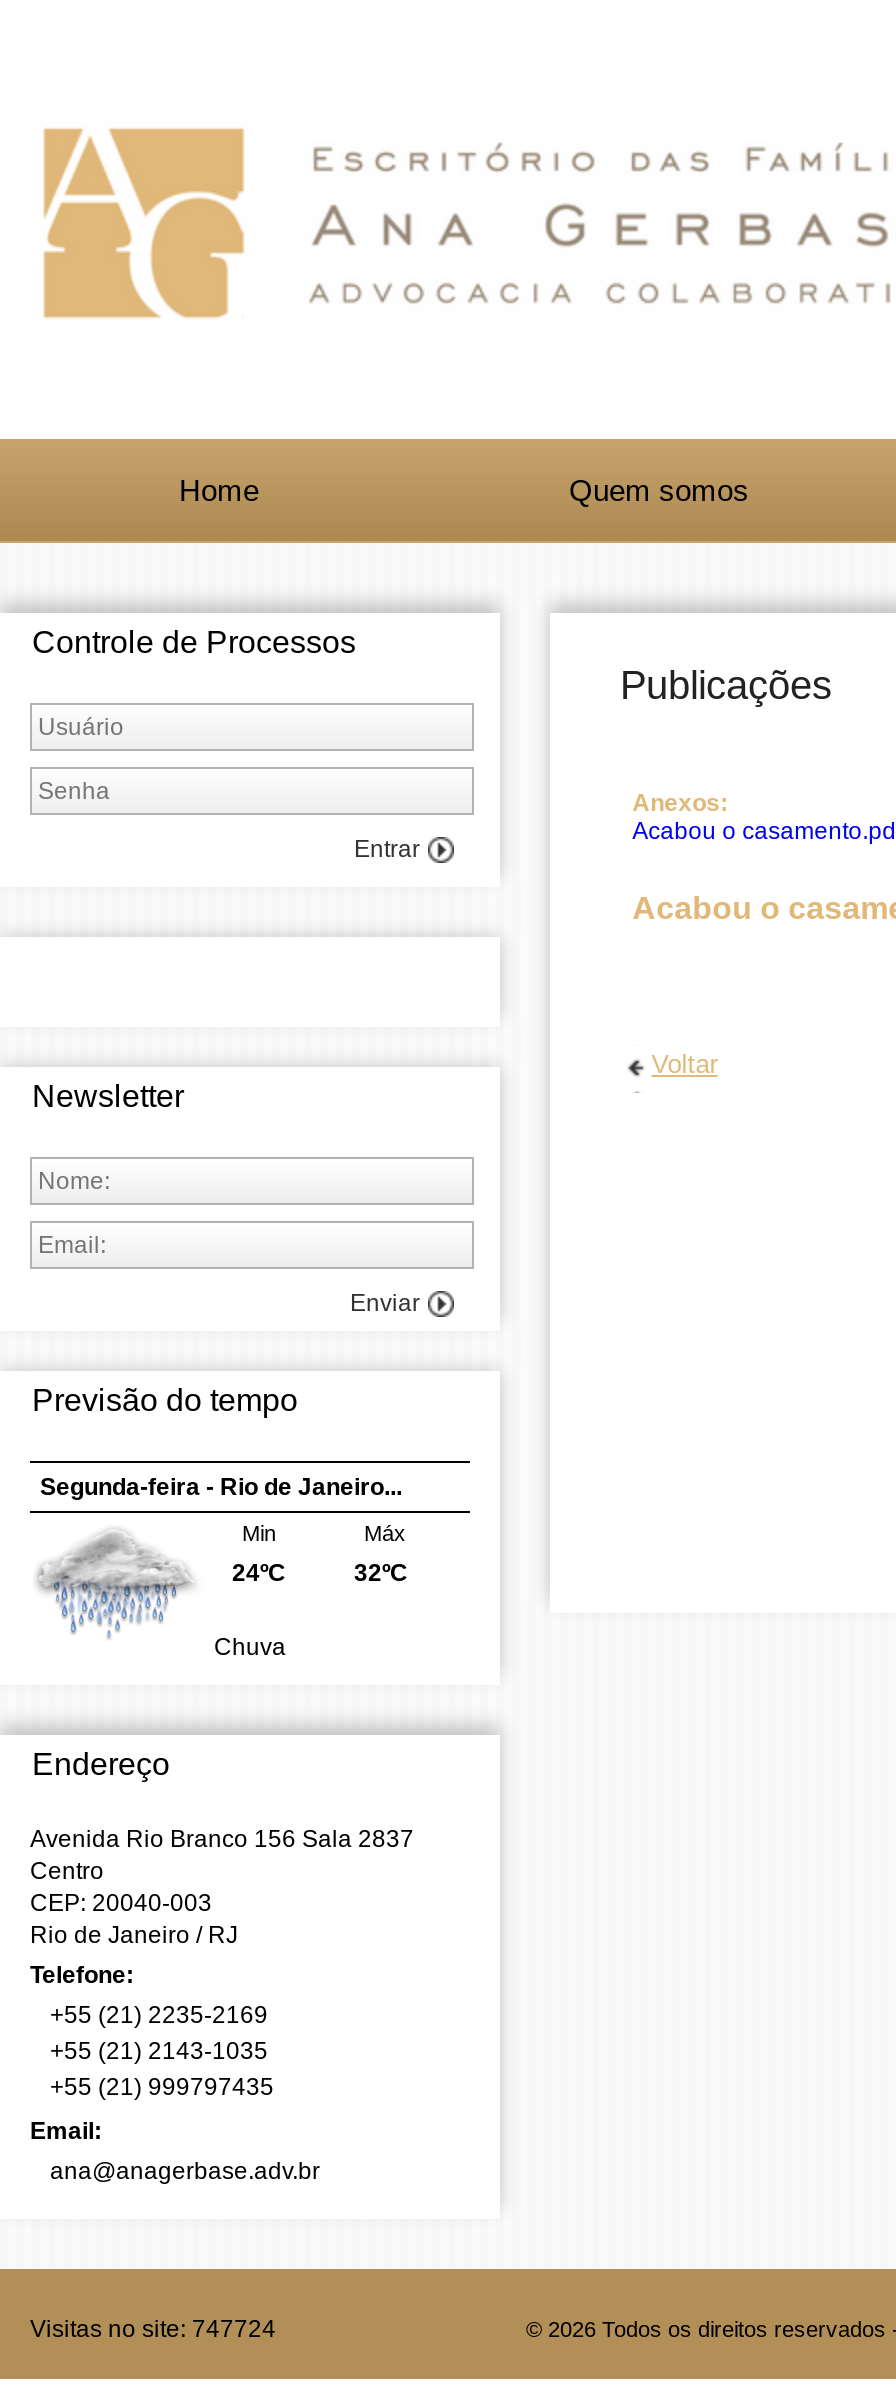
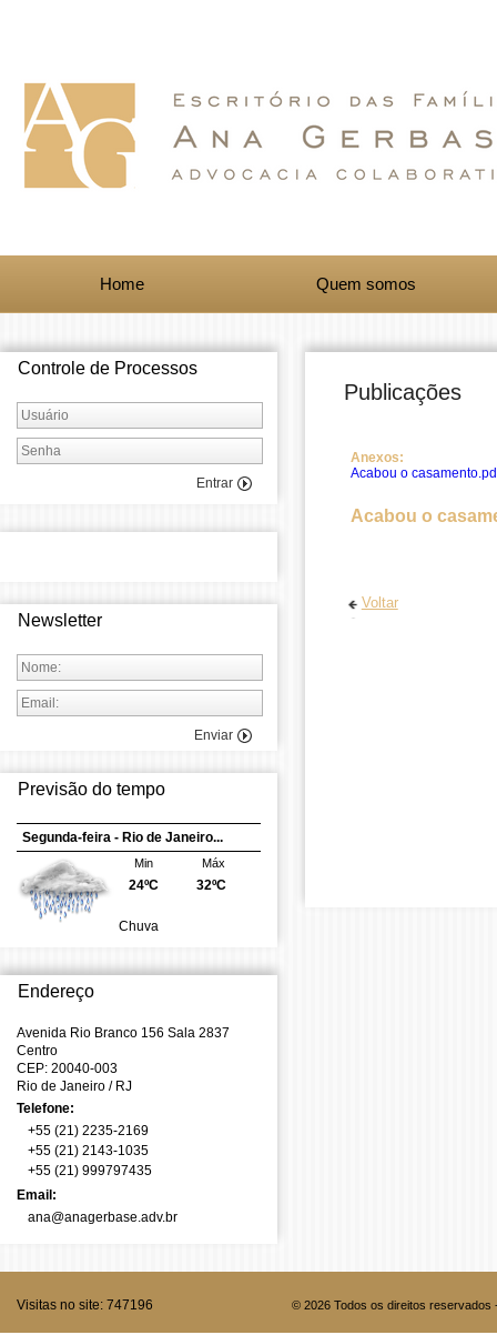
- Visitas no site: 747724
+ Visitas no site: 747196
